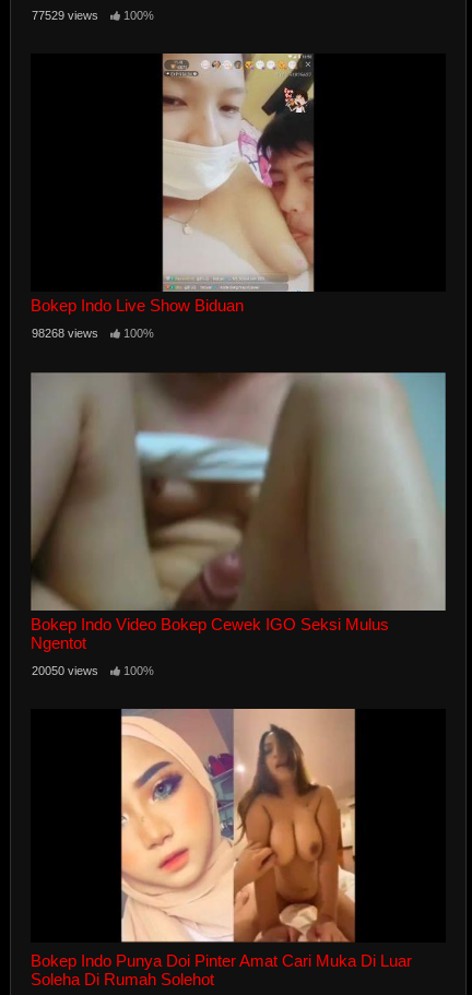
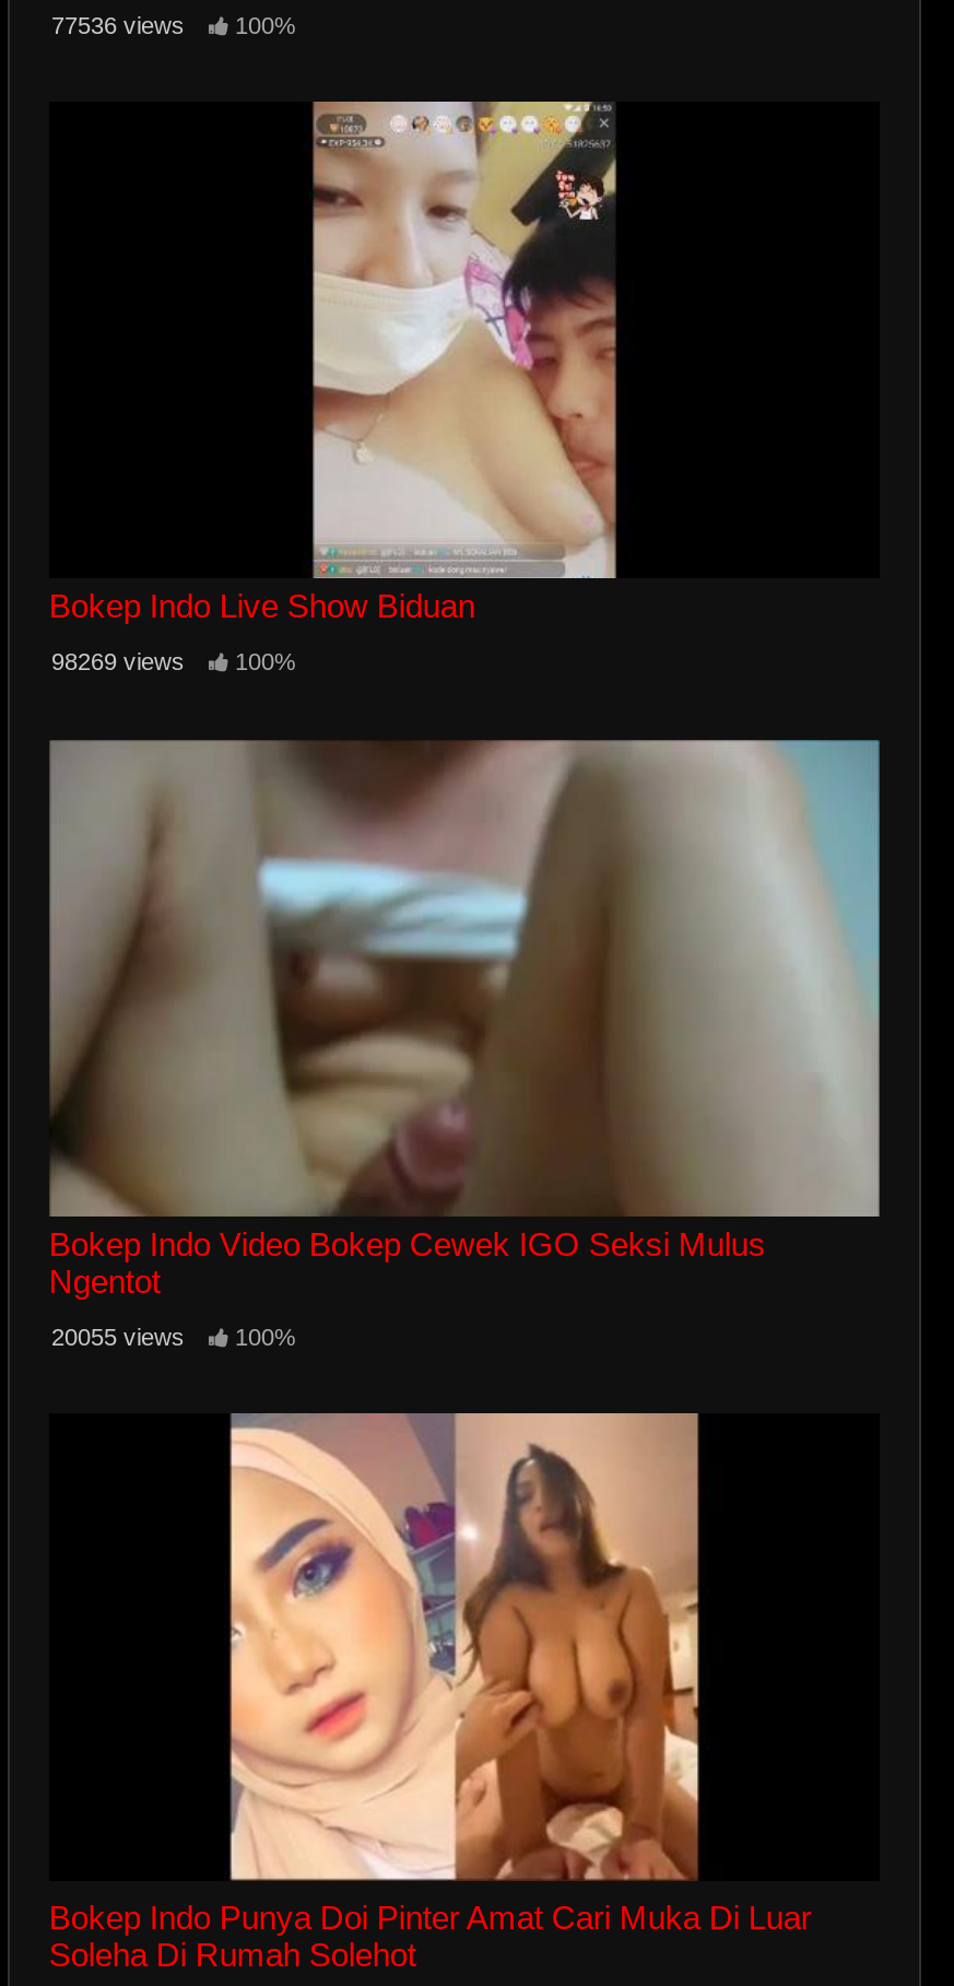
- 77529 views 100%
+ 77536 views 100%

- 98268 views 100%
+ 98269 views 100%

- 20050 views 100%
+ 20055 views 100%
